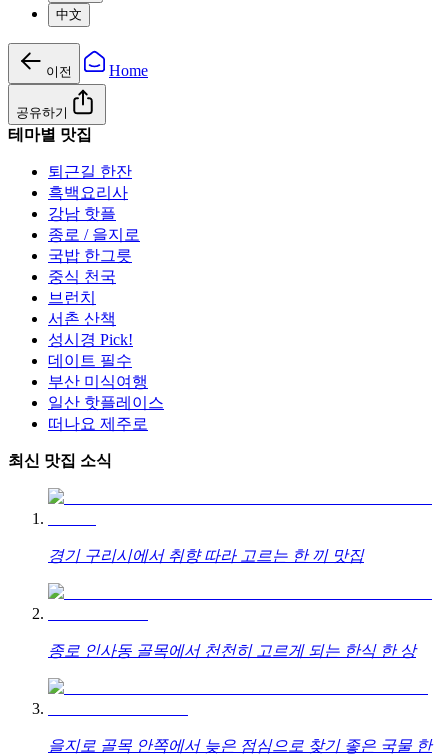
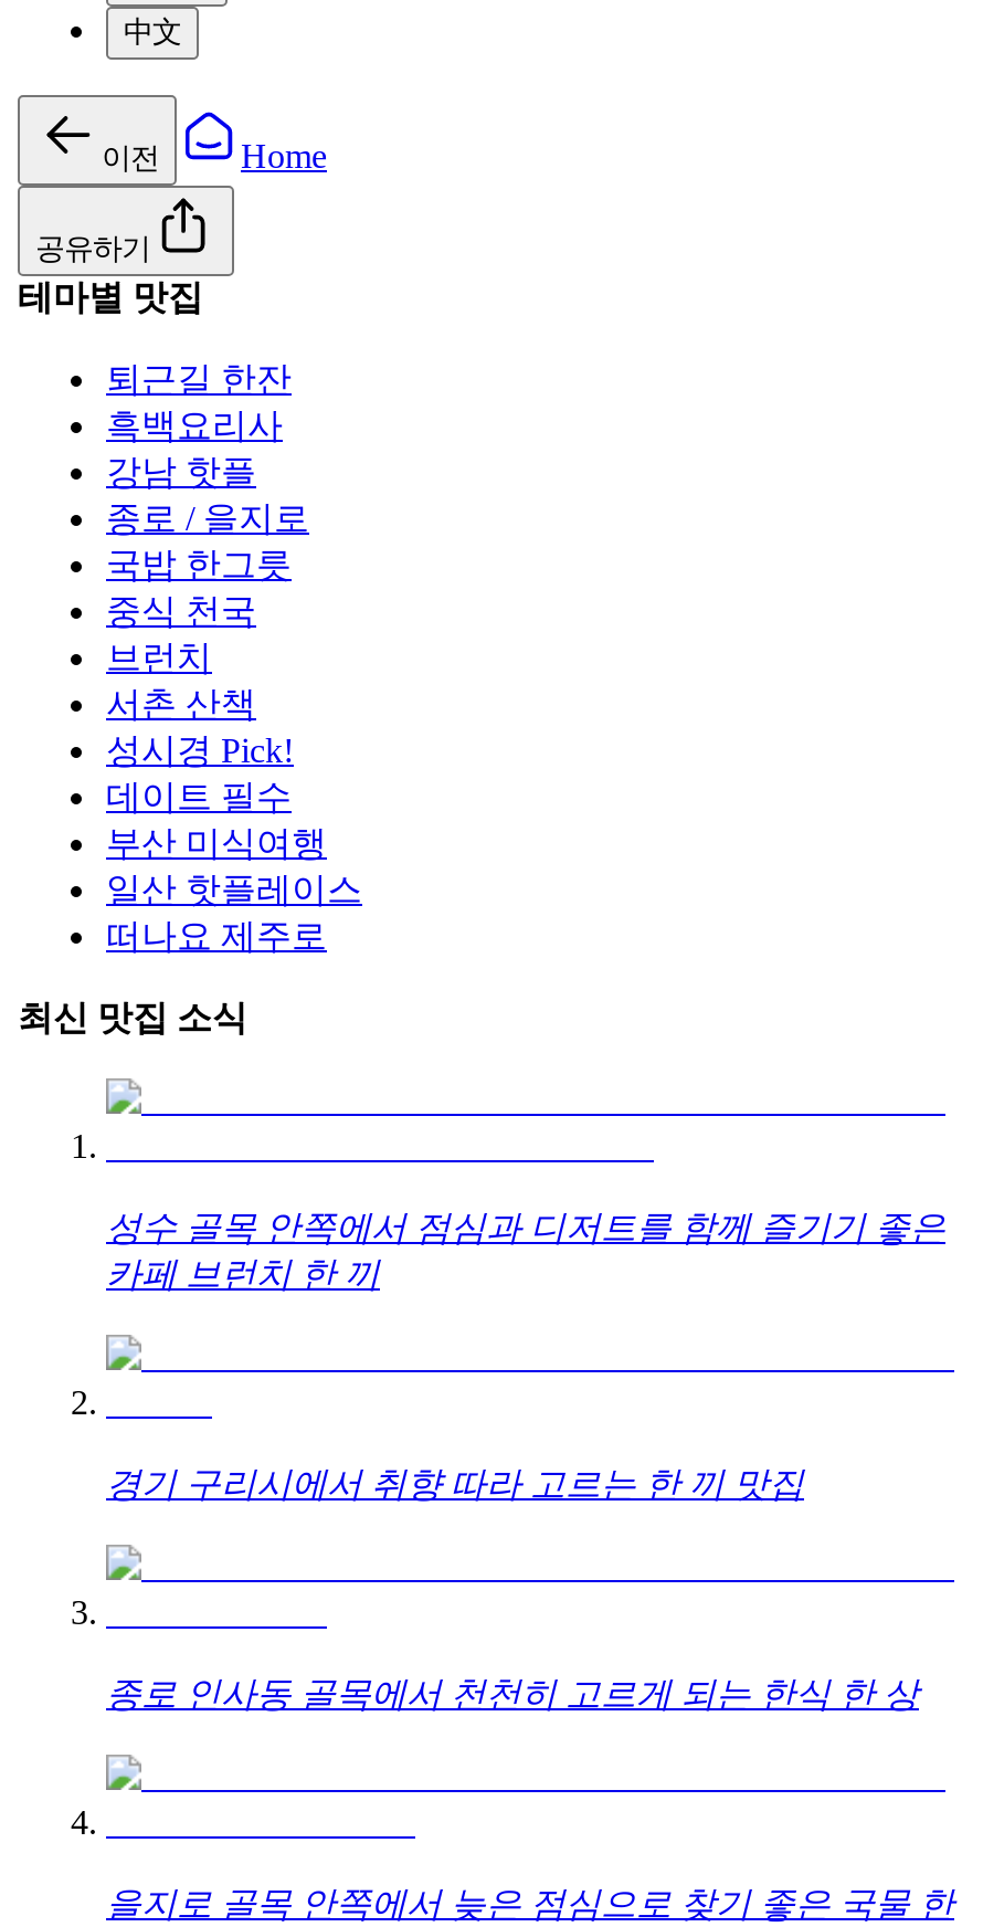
+ 성수 골목 안쪽에서 점심과 디저트를 함께 즐기기 좋은
+ 카페 브런치 한 끼
